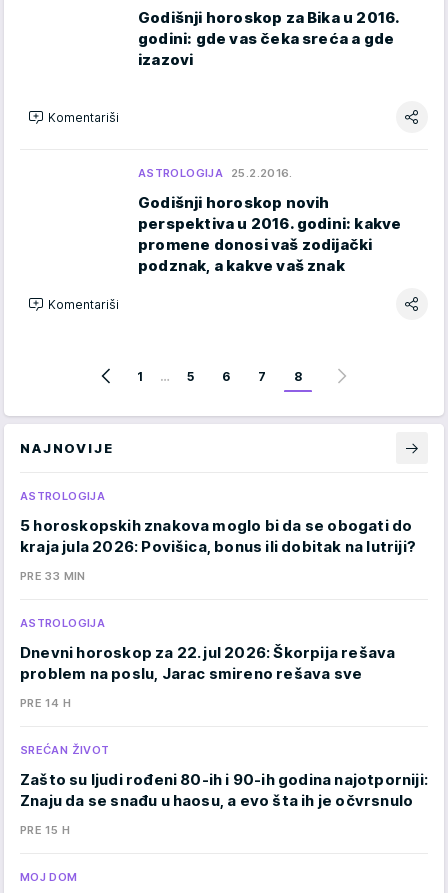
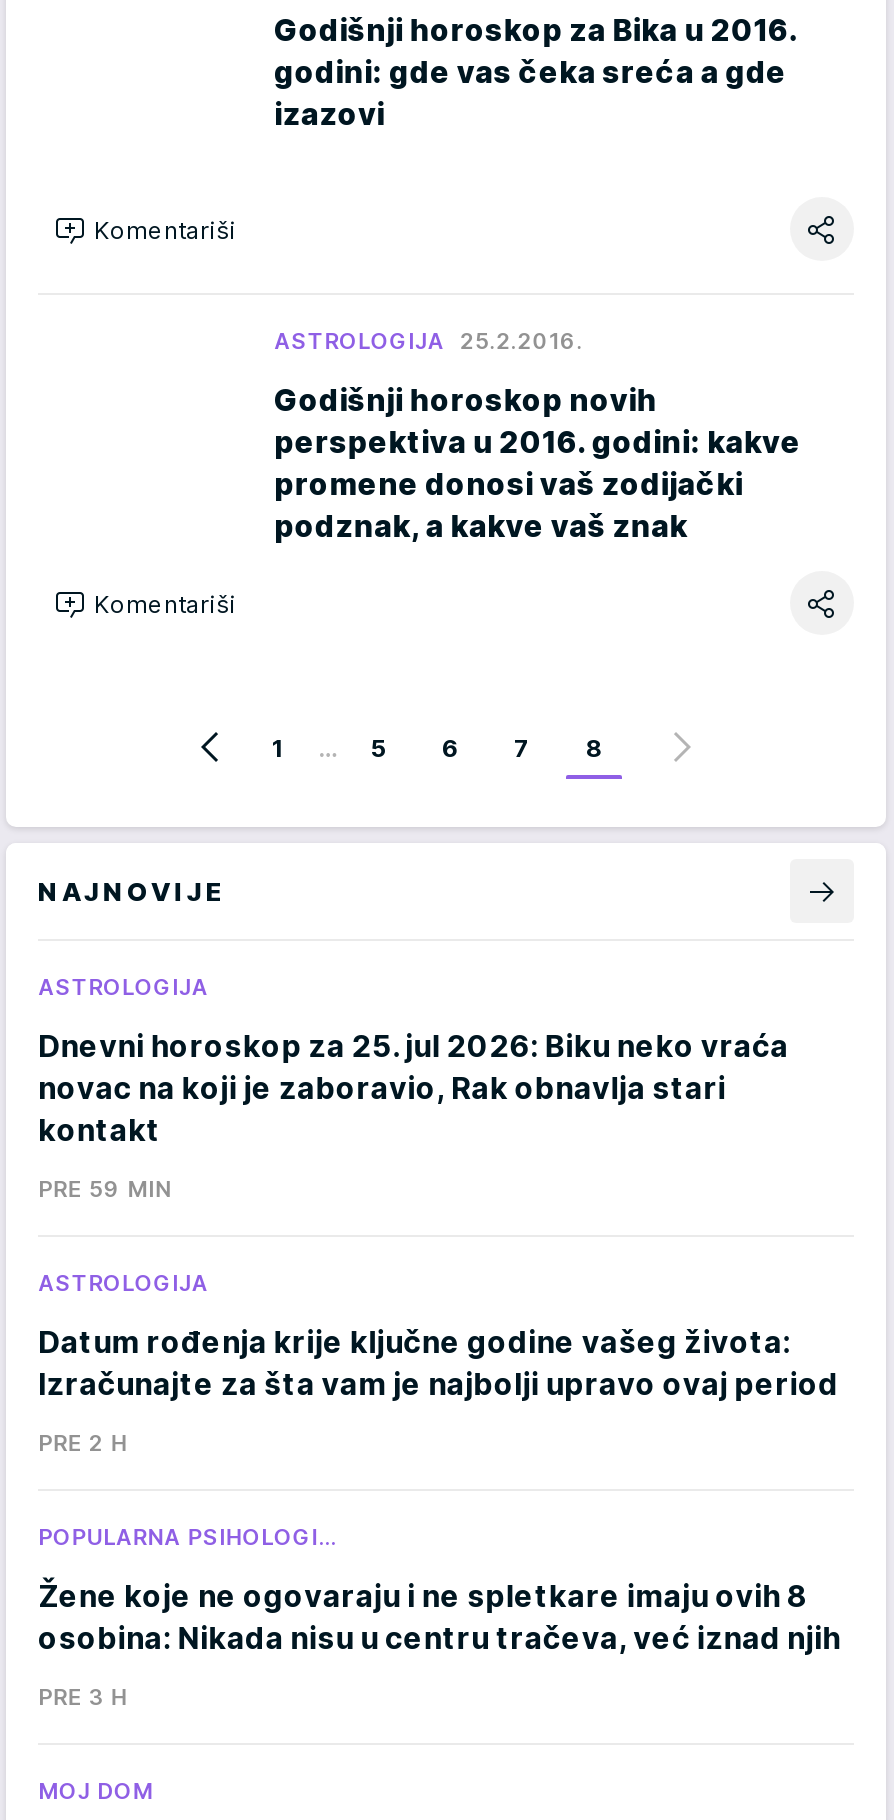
- 5 horoskopskih znakova moglo bi da se obogati do
- kraja jula 2026: Povišica, bonus ili dobitak na lutriji?
+ Dnevni horoskop za 25. jul 2026: Biku neko vraća
+ novac na koji je zaboravio, Rak obnavlja stari
+ kontakt

- PRE 33 MIN
+ PRE 59 MIN

- Dnevni horoskop za 22. jul 2026: Škorpija rešava
- problem na poslu, Jarac smireno rešava sve
+ Datum rođenja krije ključne godine vašeg života:
+ Izračunajte za šta vam je najbolji upravo ovaj period

- PRE 14 H
+ PRE 2 H

- SREĆAN ŽIVOT
+ POPULARNA PSIHOLOGI…

- Zašto su ljudi rođeni 80-ih i 90-ih godina najotporniji:
- Znaju da se snađu u haosu, a evo šta ih je očvrsnulo
+ Žene koje ne ogovaraju i ne spletkare imaju ovih 8
+ osobina: Nikada nisu u centru tračeva, već iznad njih

- PRE 15 H
+ PRE 3 H
